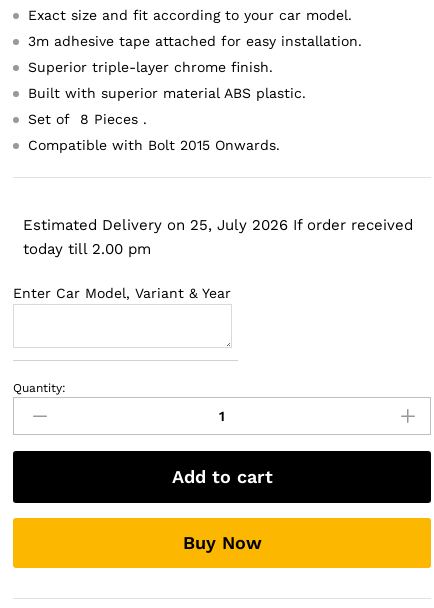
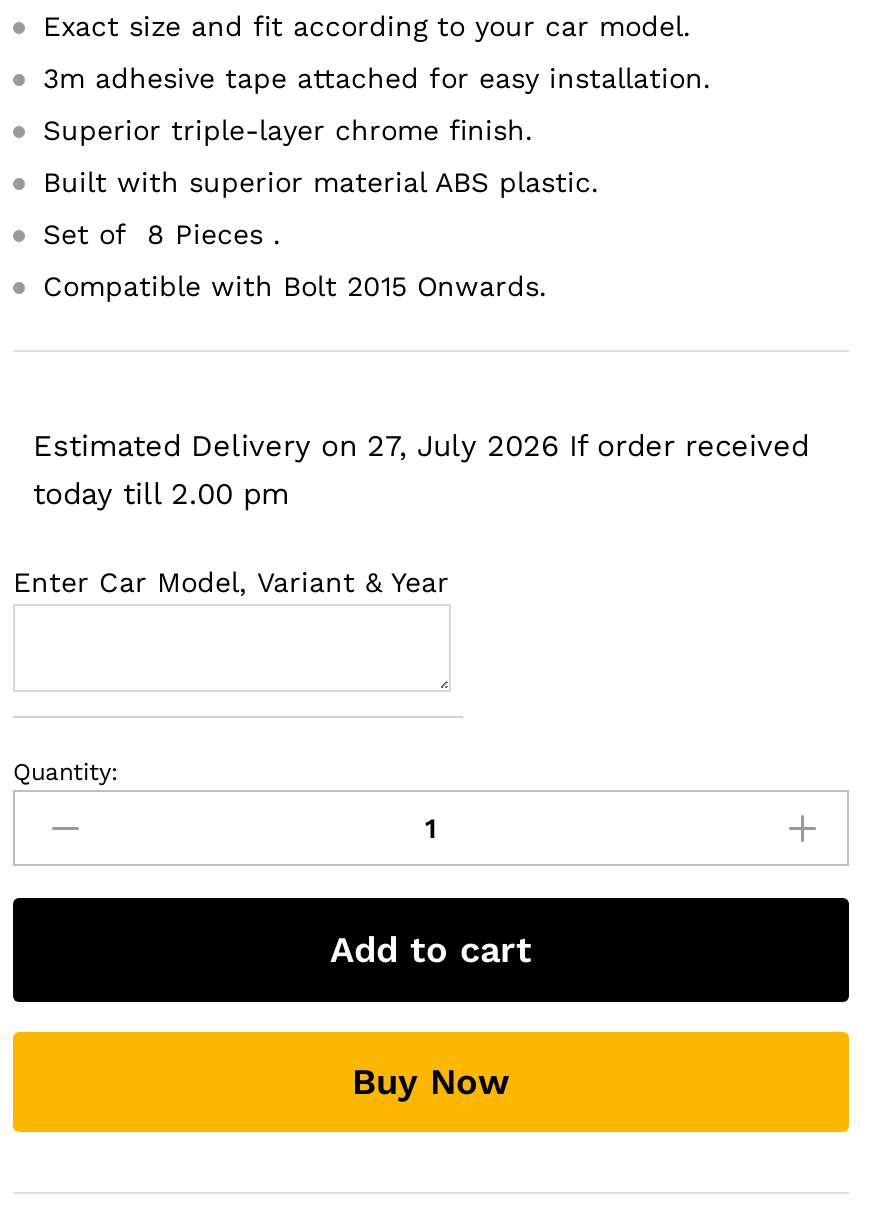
- Estimated Delivery on 25, July 2026 If order received
+ Estimated Delivery on 27, July 2026 If order received
